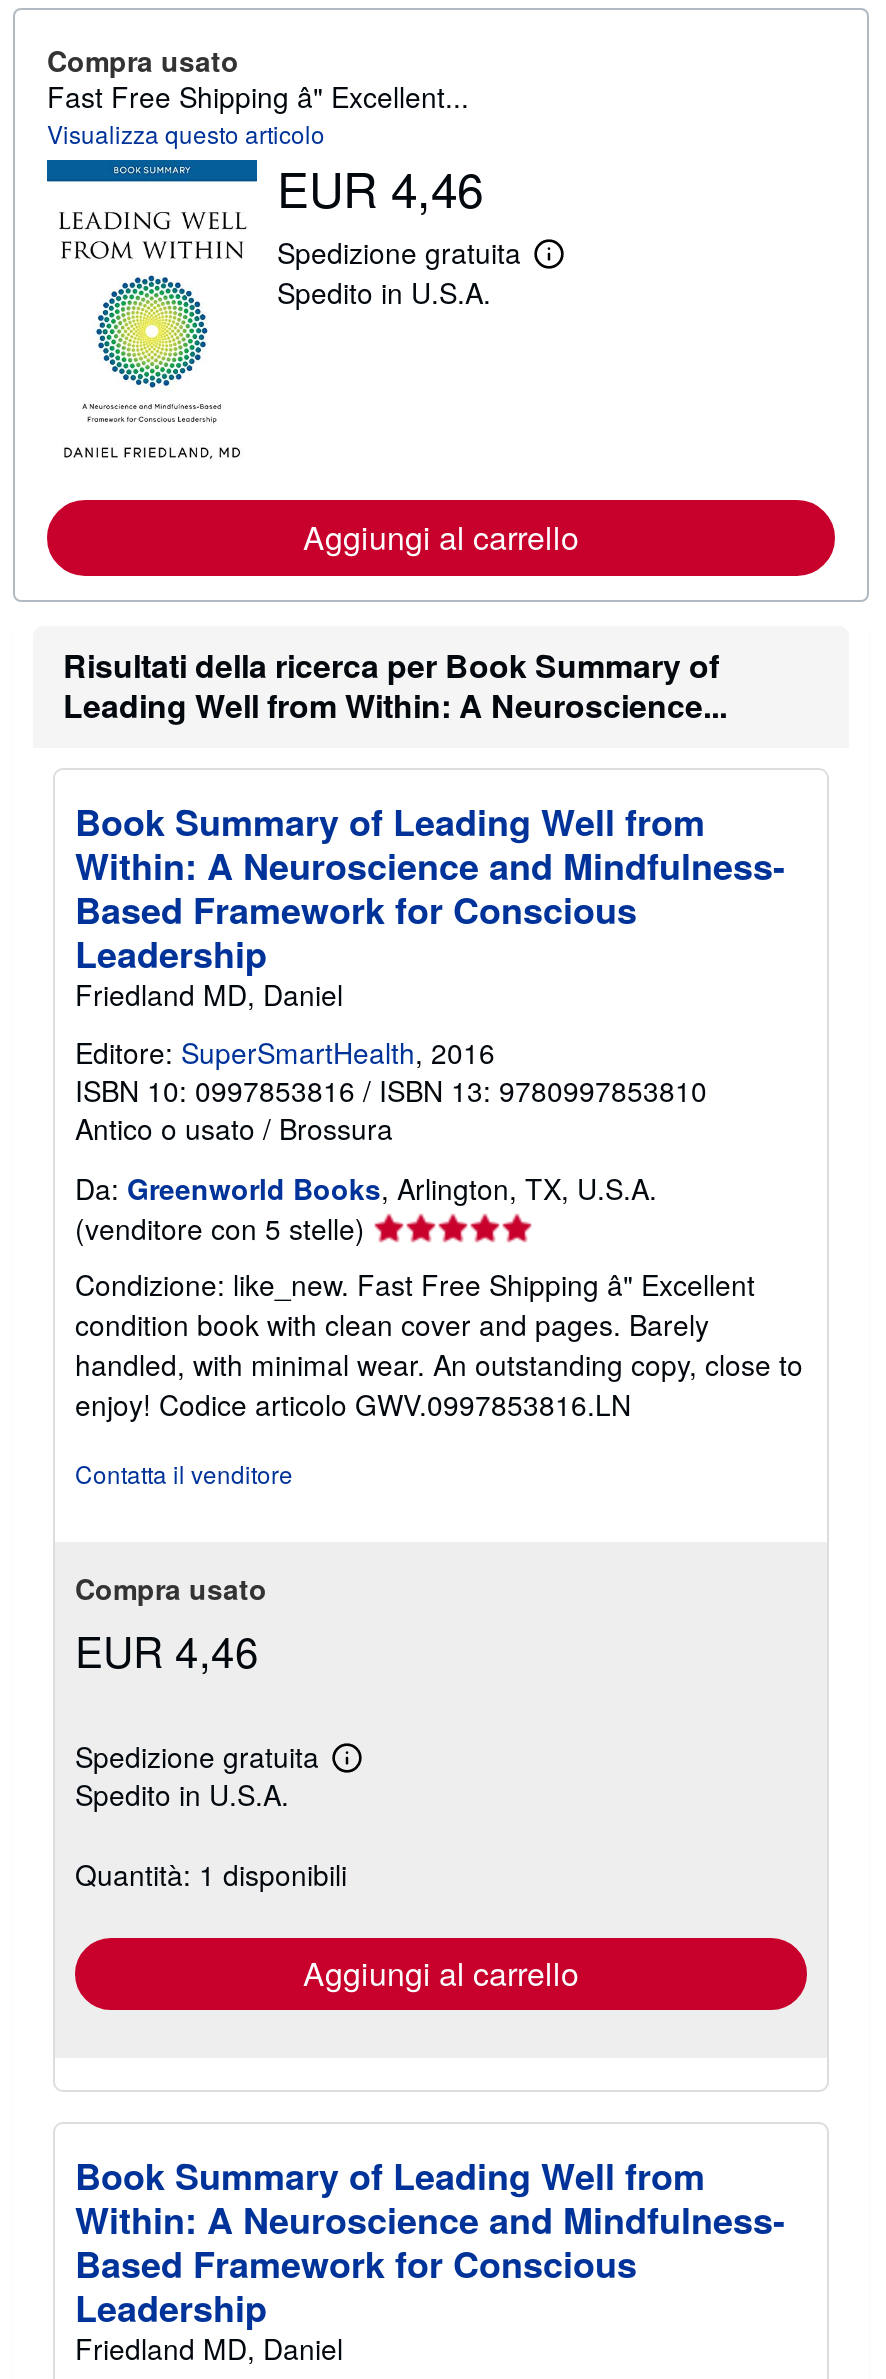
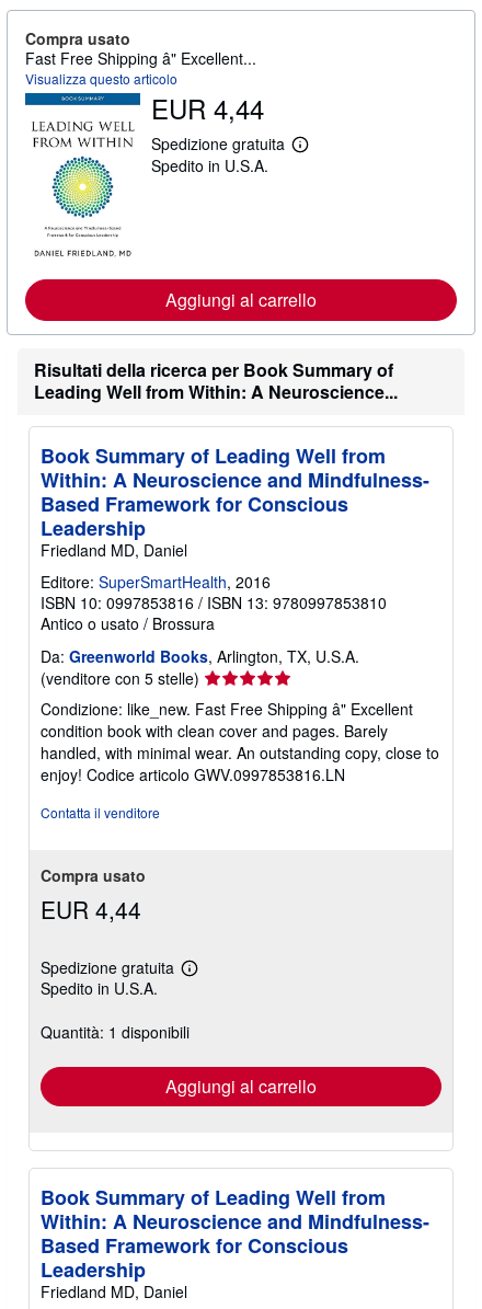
- EUR 4,46
+ EUR 4,44

- EUR 4,46
+ EUR 4,44
